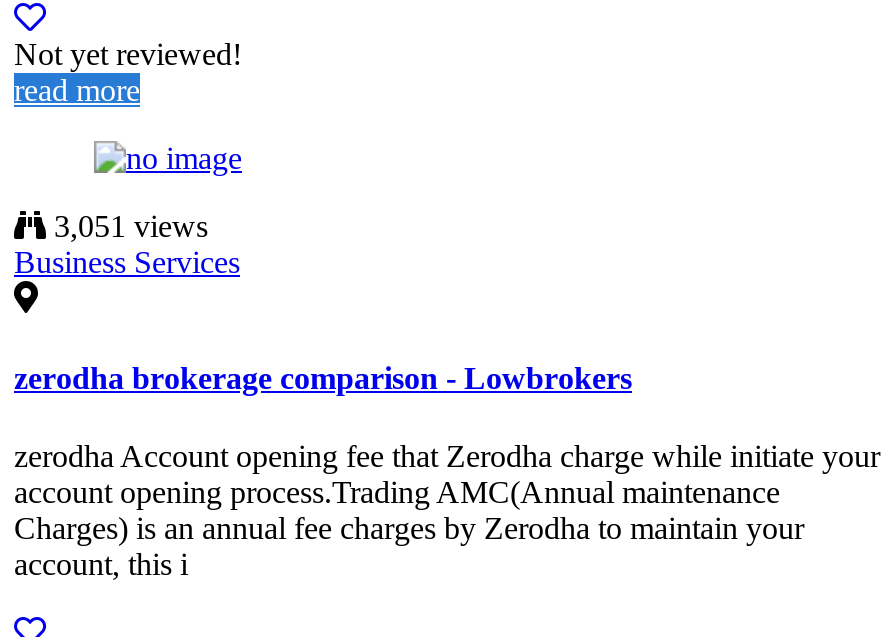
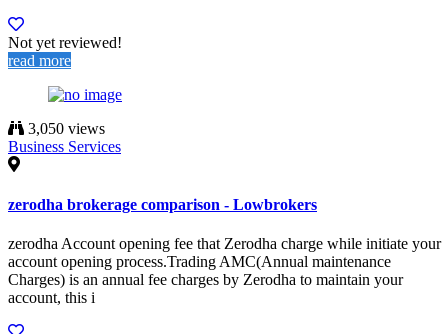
- 3,051 views
+ 3,050 views
